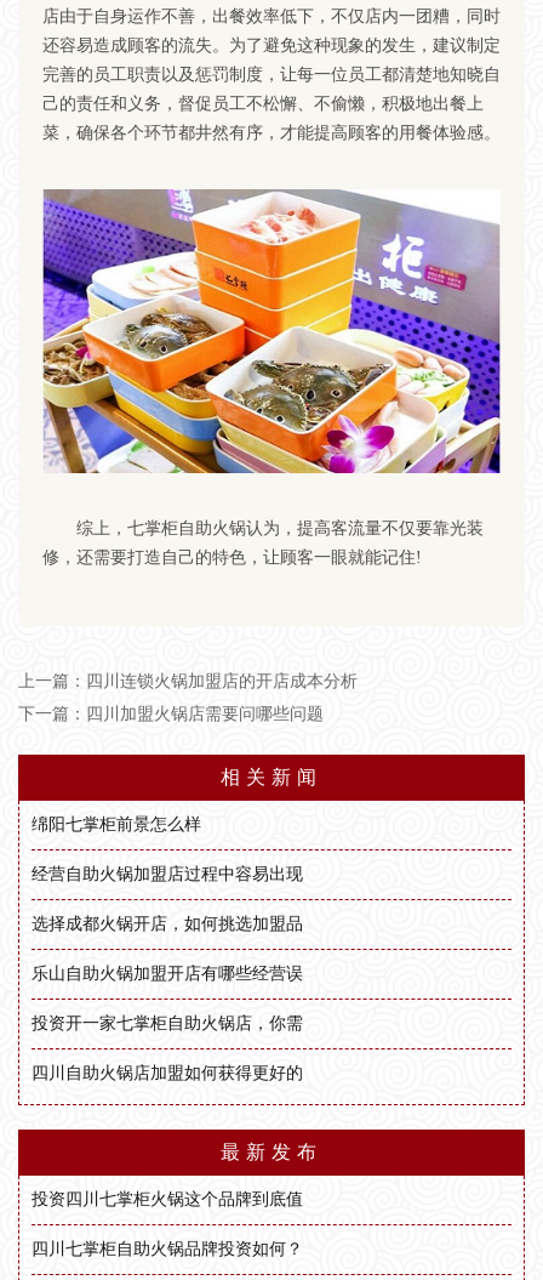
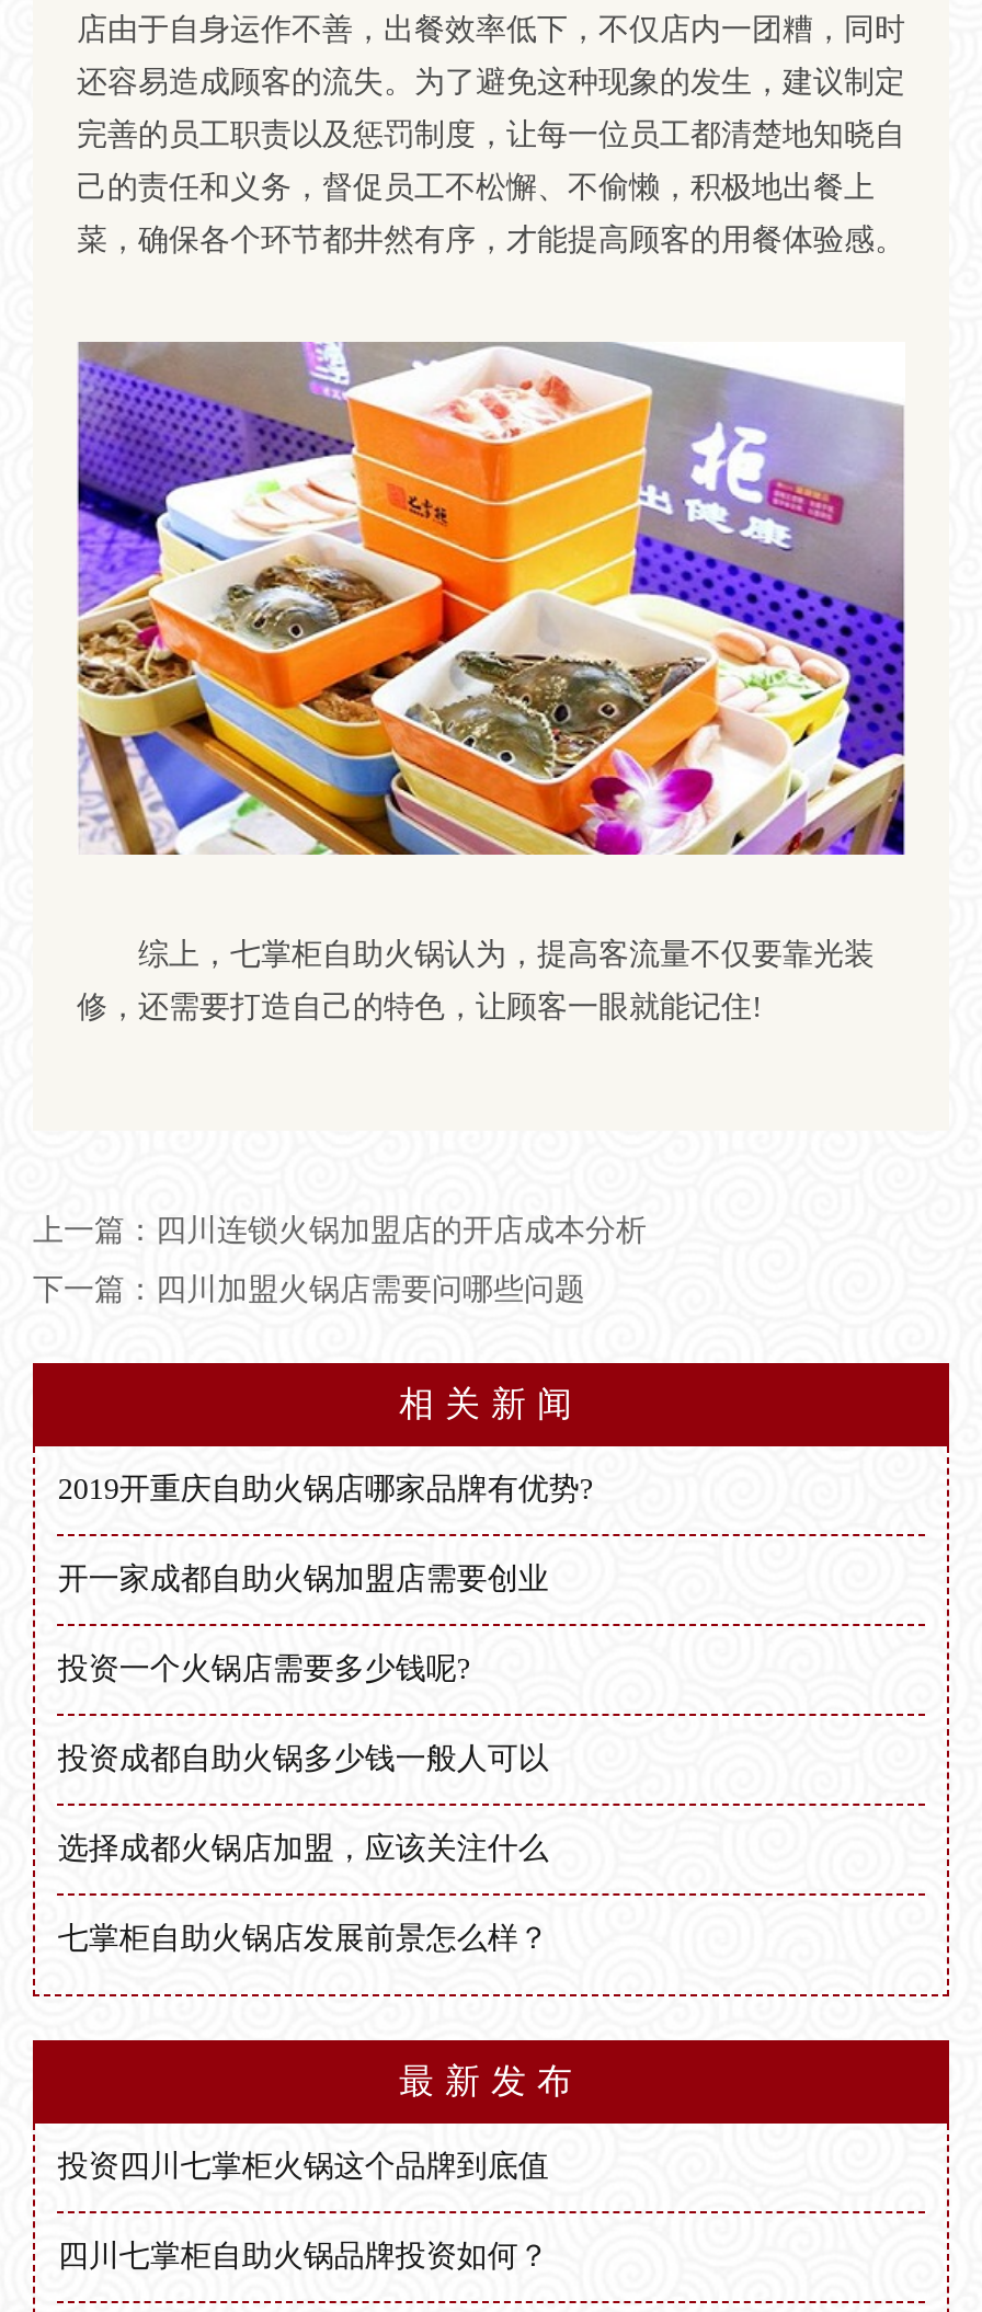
- 绵阳七掌柜前景怎么样
+ 2019开重庆自助火锅店哪家品牌有优势?

- 经营自助火锅加盟店过程中容易出现
+ 开一家成都自助火锅加盟店需要创业

- 选择成都火锅开店，如何挑选加盟品
+ 投资一个火锅店需要多少钱呢?

- 乐山自助火锅加盟开店有哪些经营误
+ 投资成都自助火锅多少钱一般人可以

- 投资开一家七掌柜自助火锅店，你需
+ 选择成都火锅店加盟，应该关注什么

- 四川自助火锅店加盟如何获得更好的
+ 七掌柜自助火锅店发展前景怎么样？
